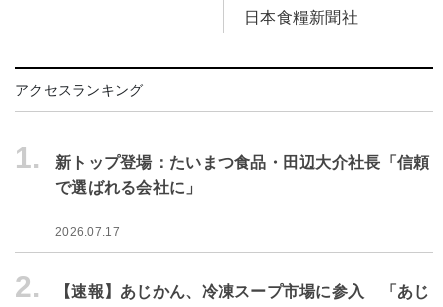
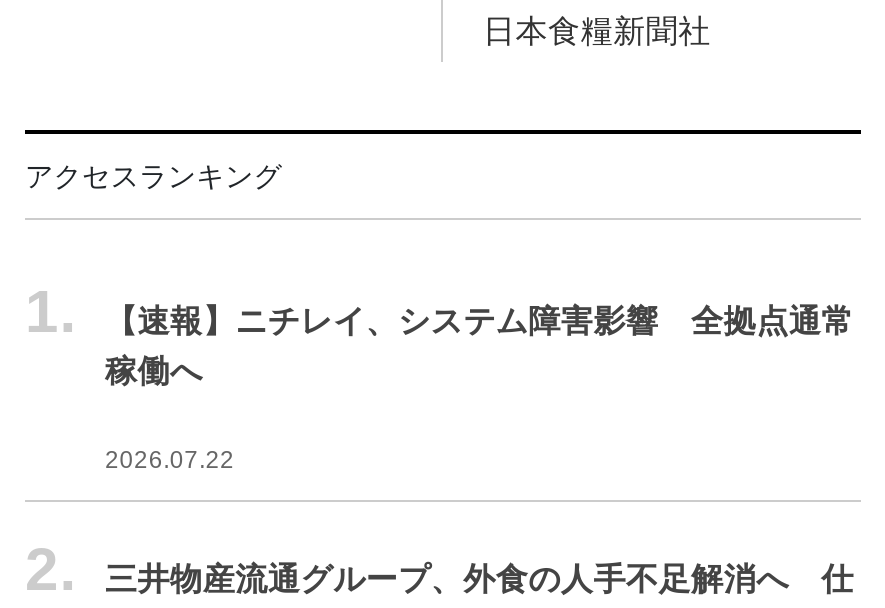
- 新トップ登場：たいまつ食品・田辺大介社長「信頼
+ 【速報】ニチレイ、システム障害影響 全拠点通常

- で選ばれる会社に」
+ 稼働へ

- 2026.07.17
+ 2026.07.22

- 【速報】あじかん、冷凍スープ市場に参入 「あじ
+ 三井物産流通グループ、外食の人手不足解消へ 仕
